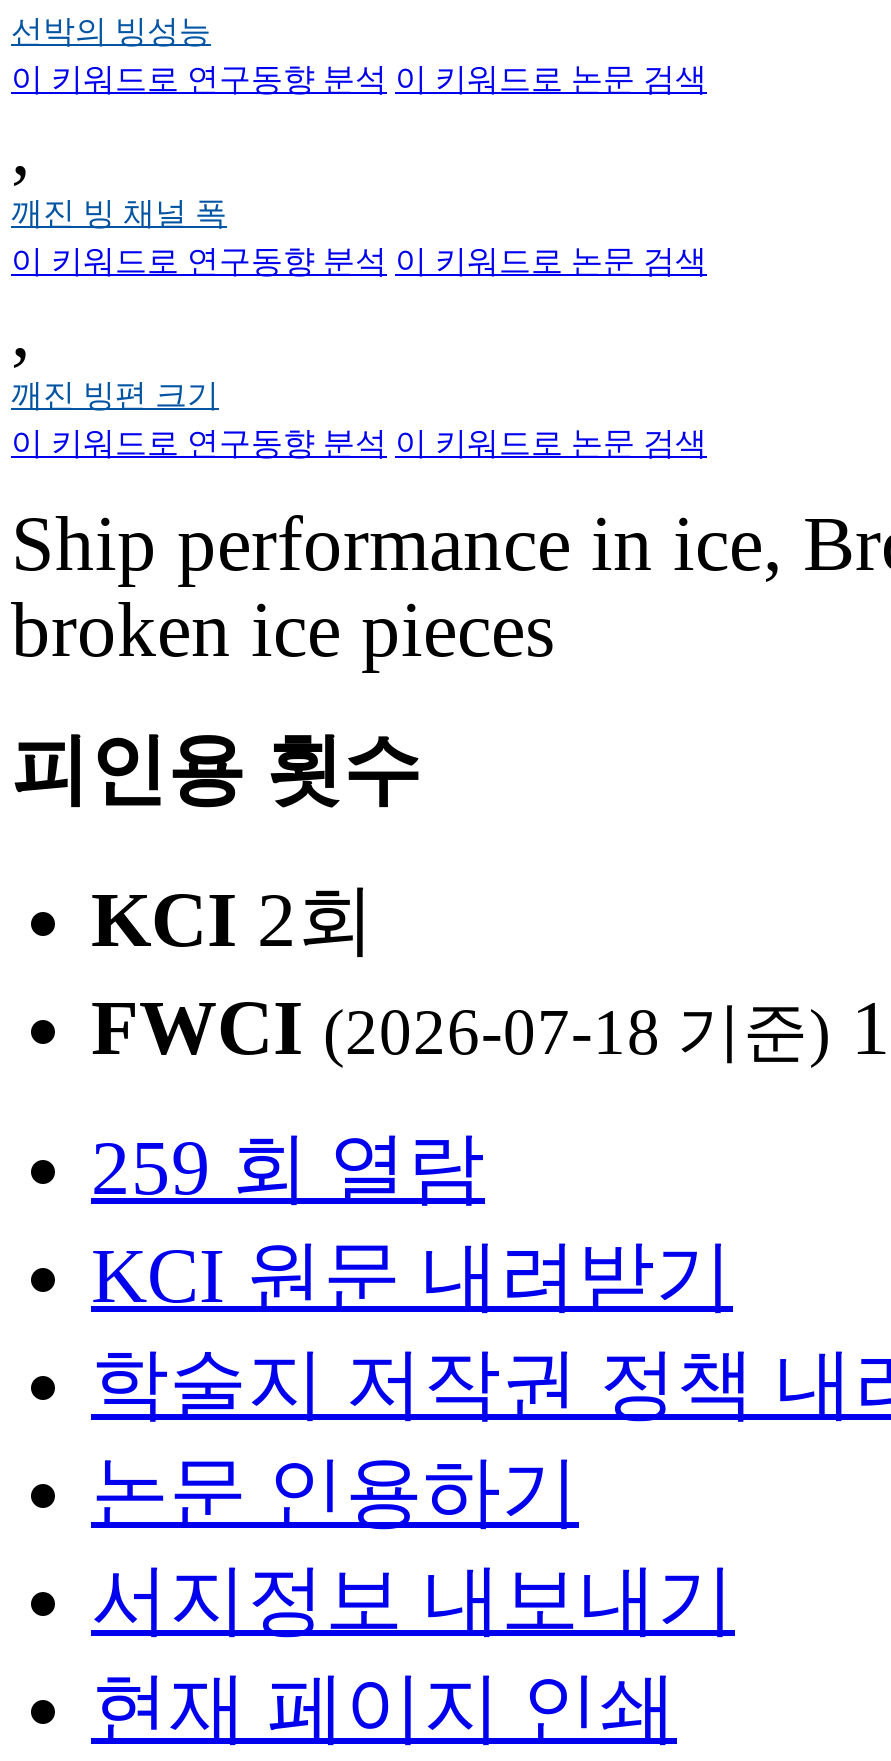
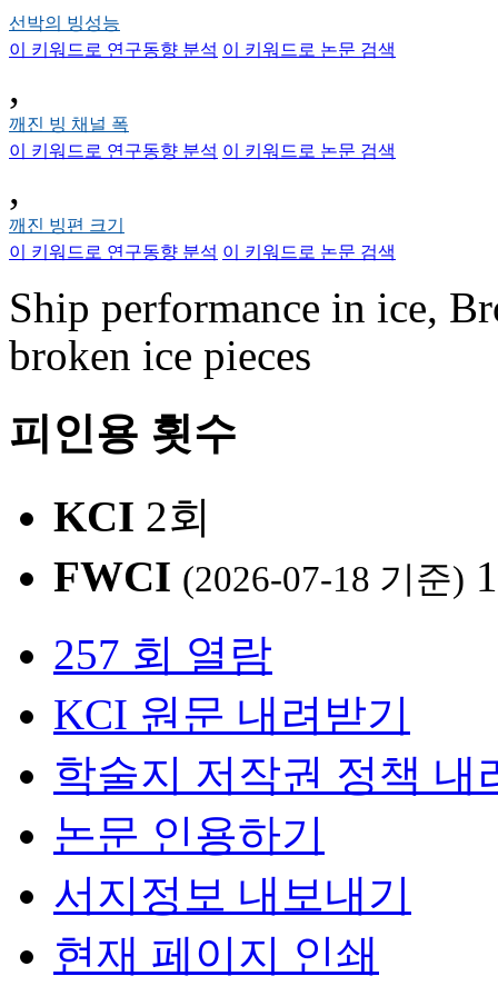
- 259 회 열람
+ 257 회 열람
